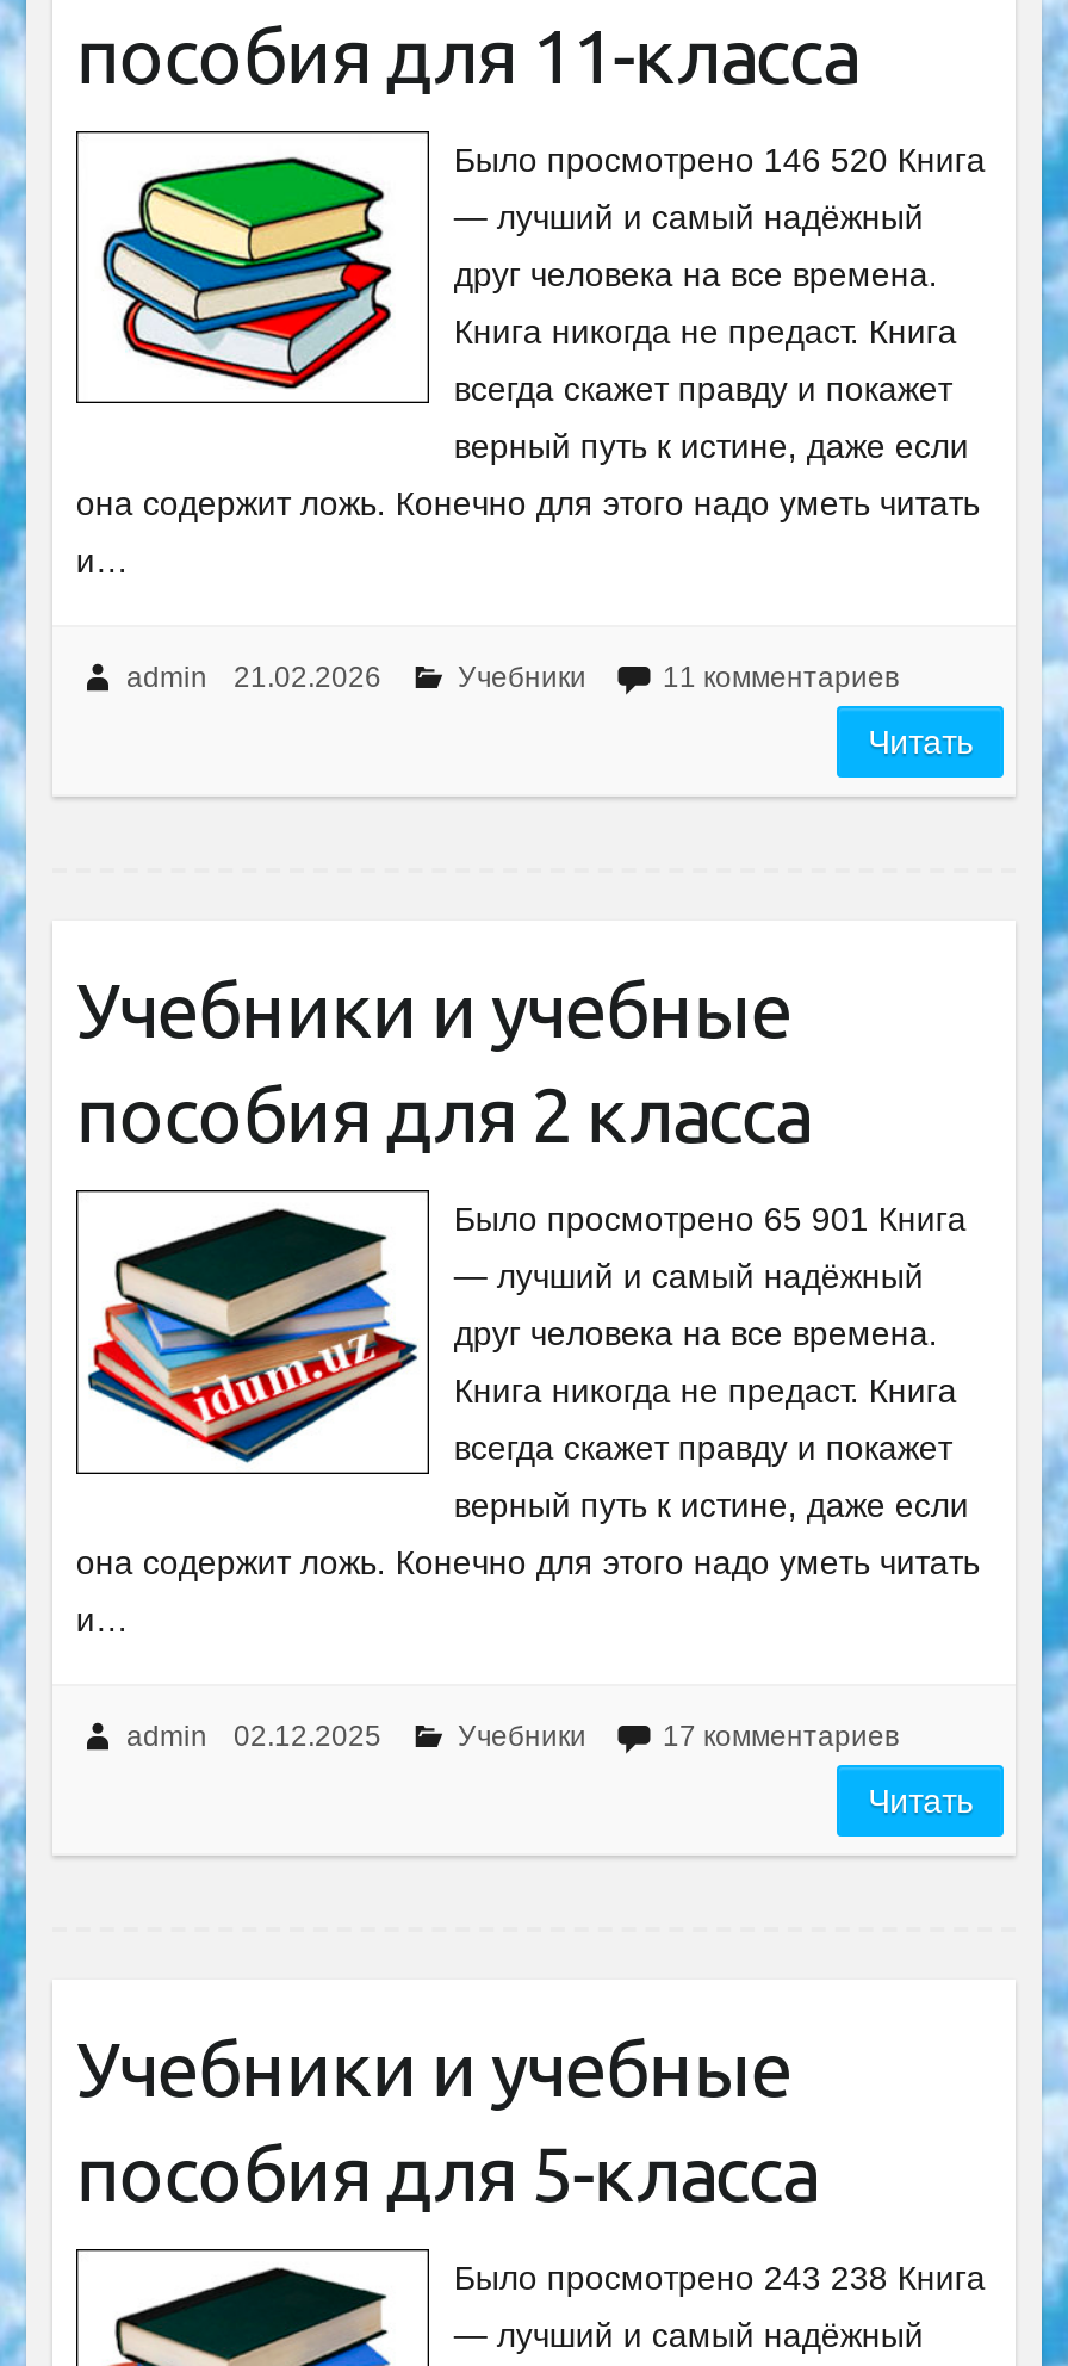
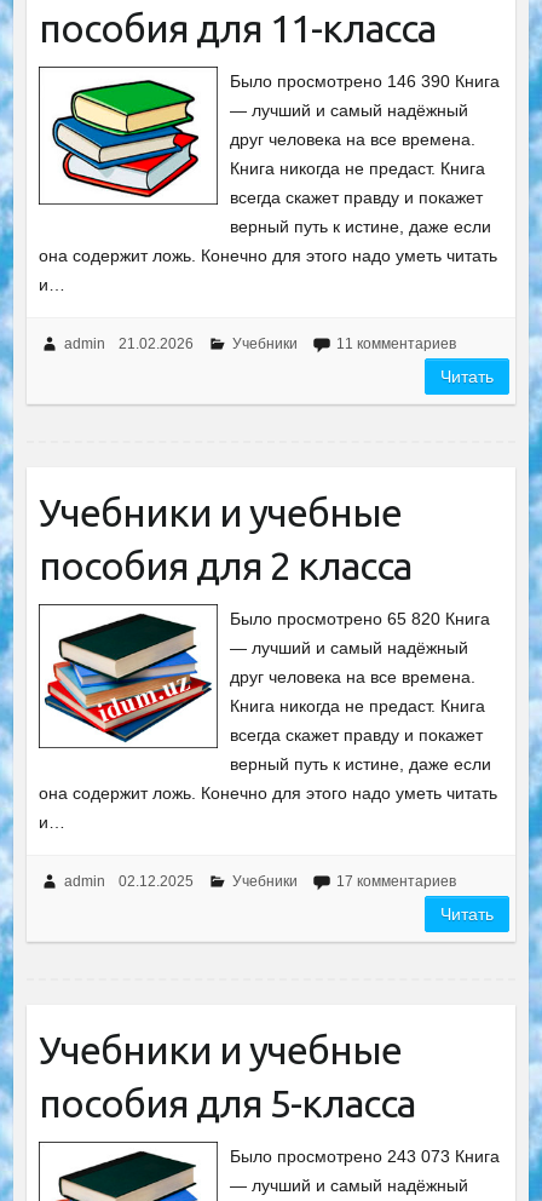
- Было просмотрено 146 520 Книга
+ Было просмотрено 146 390 Книга

- Было просмотрено 65 901 Книга
+ Было просмотрено 65 820 Книга

- Было просмотрено 243 238 Книга
+ Было просмотрено 243 073 Книга
